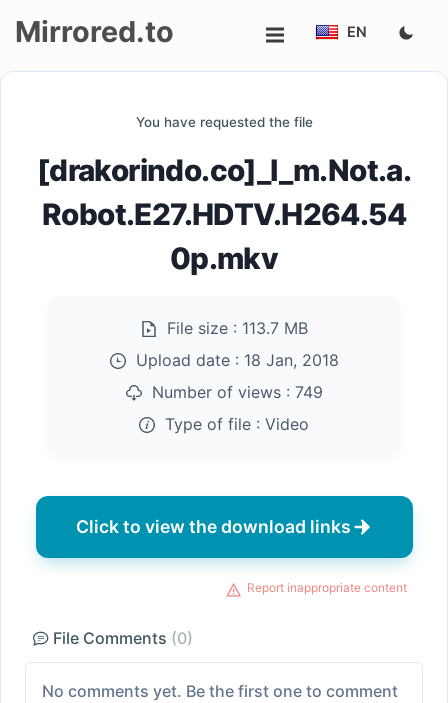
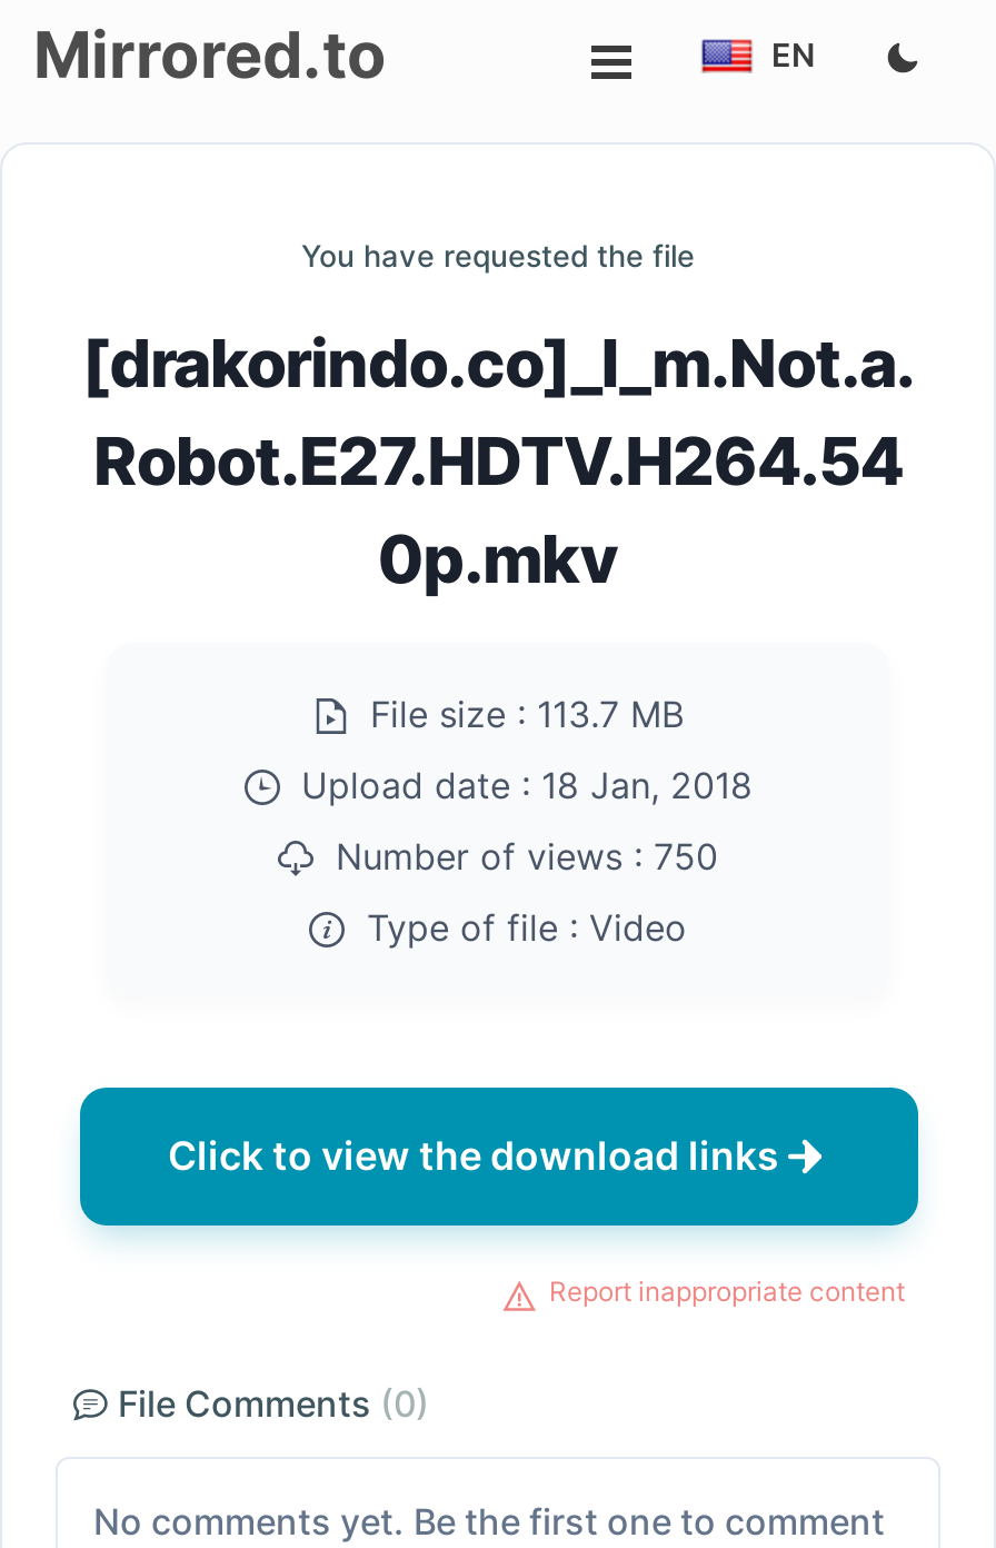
- Number of views : 749
+ Number of views : 750
